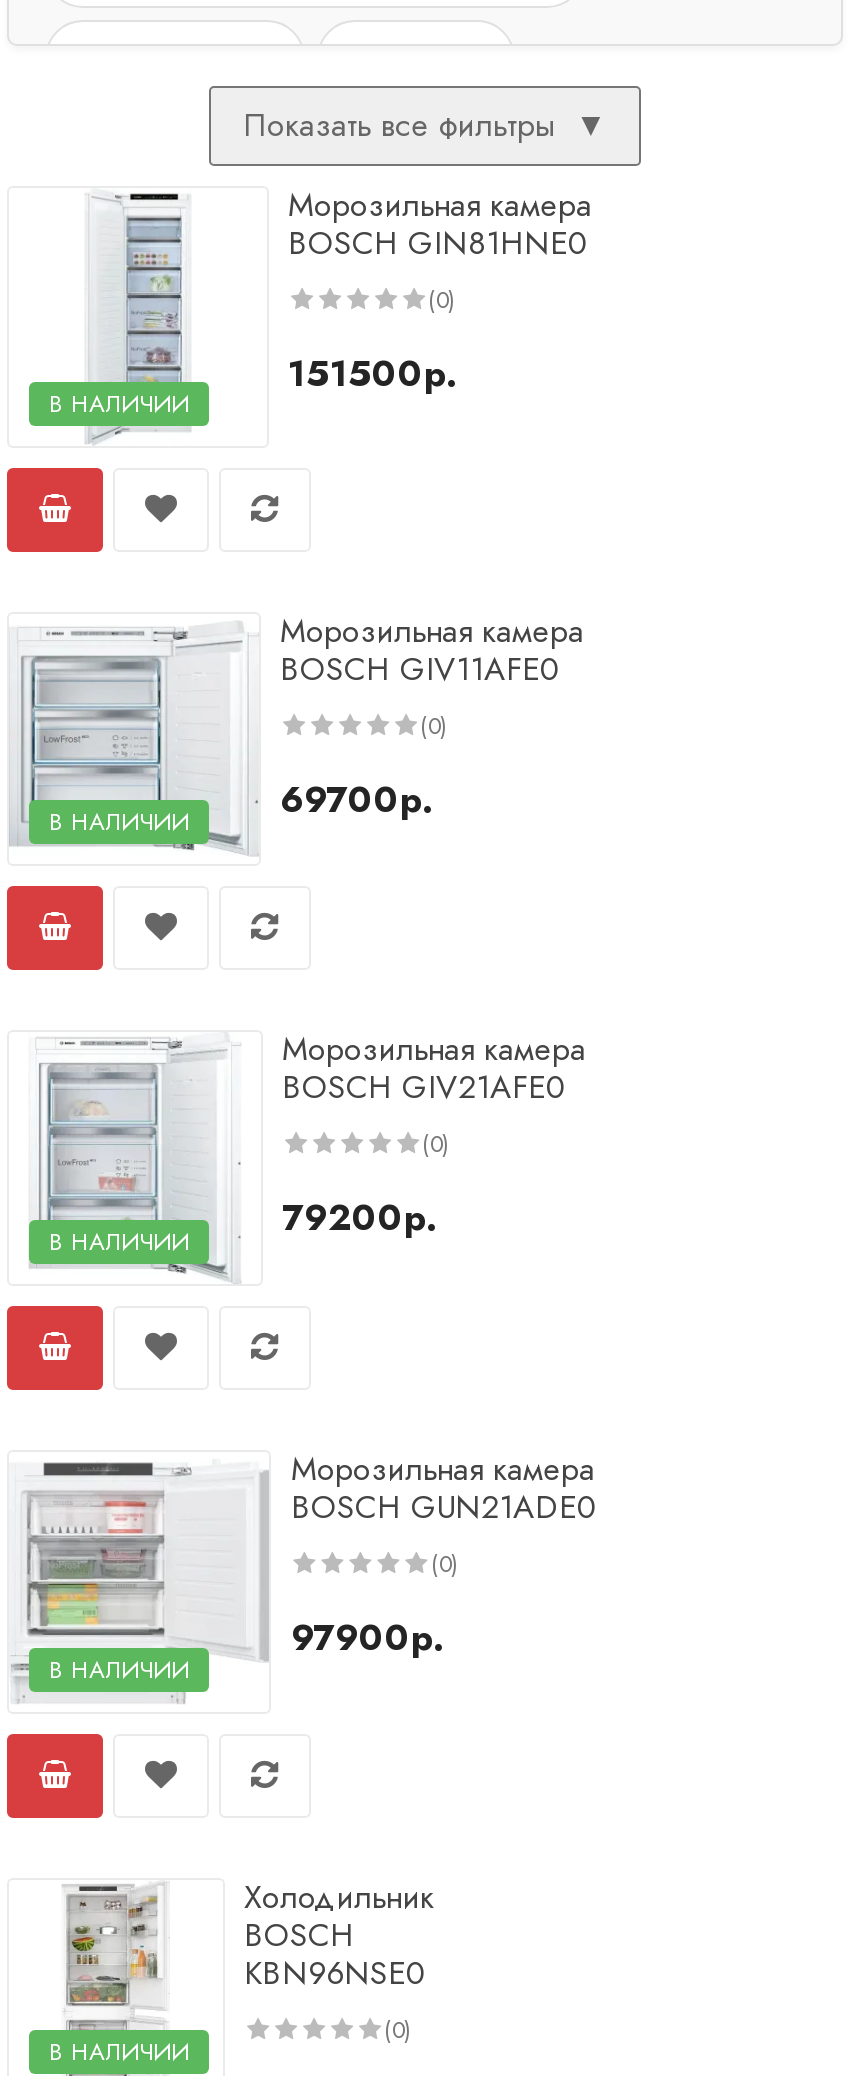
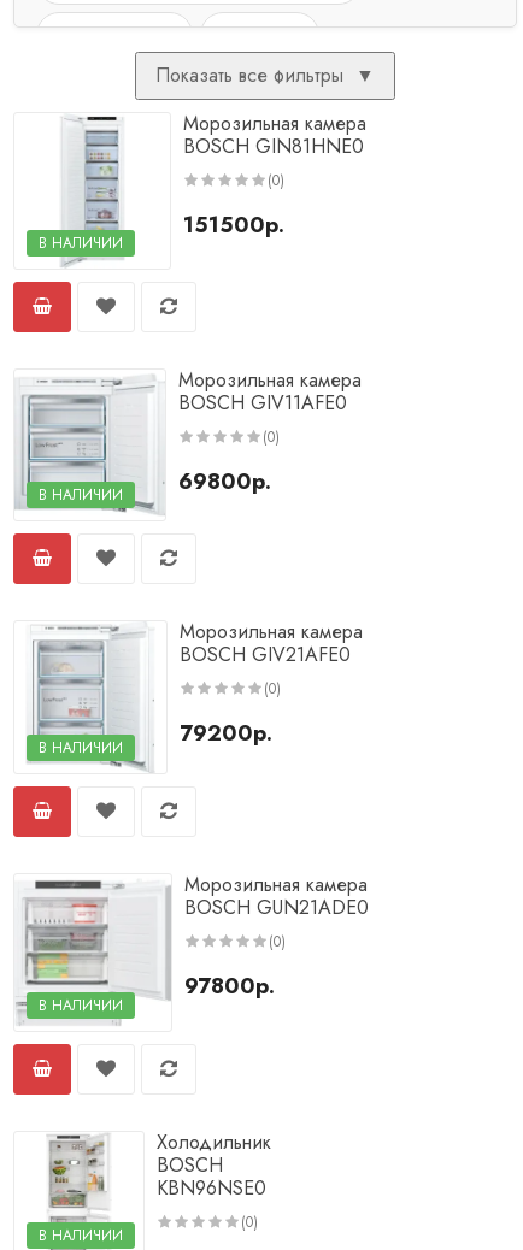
- 69700р.
+ 69800р.

- 97900р.
+ 97800р.
